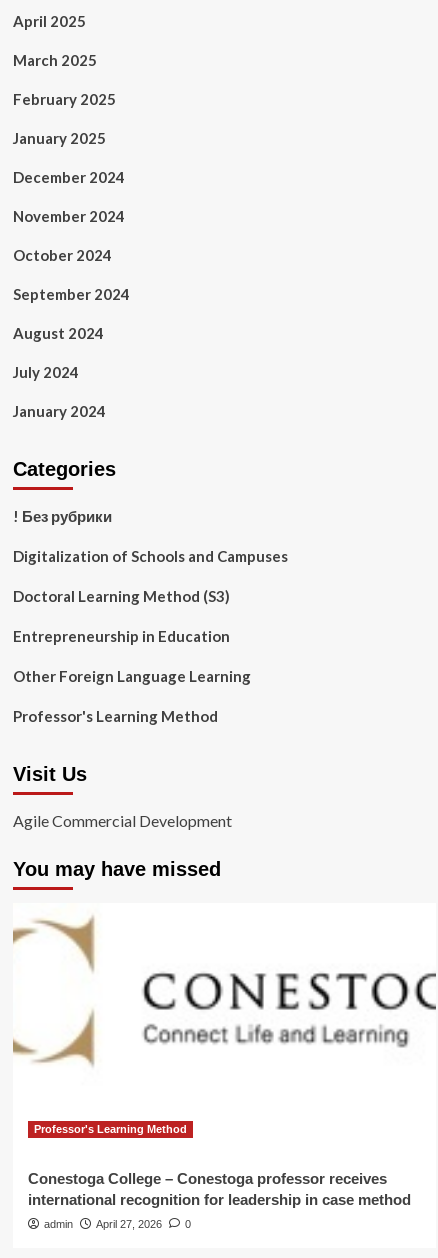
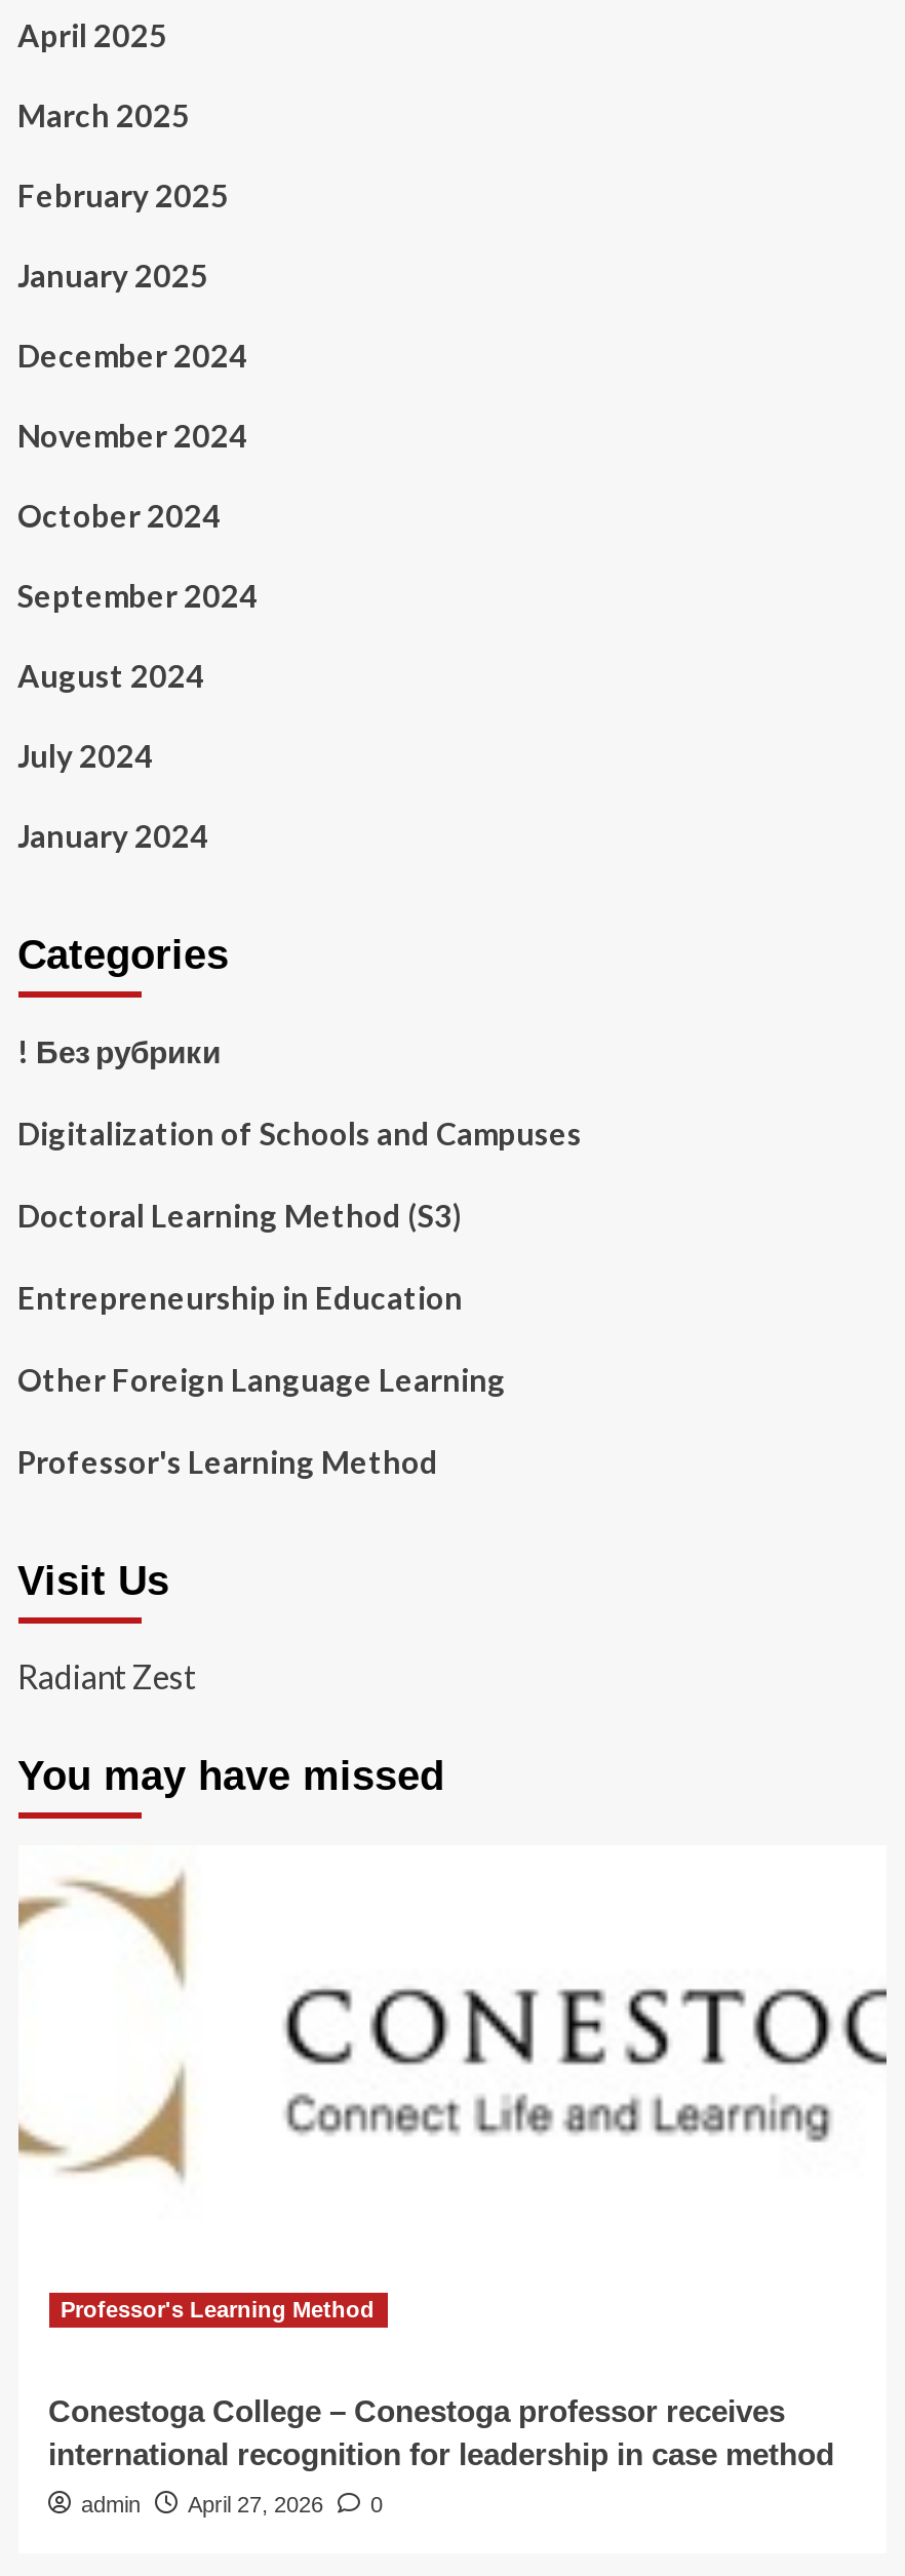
- Agile Commercial Development
+ Radiant Zest
